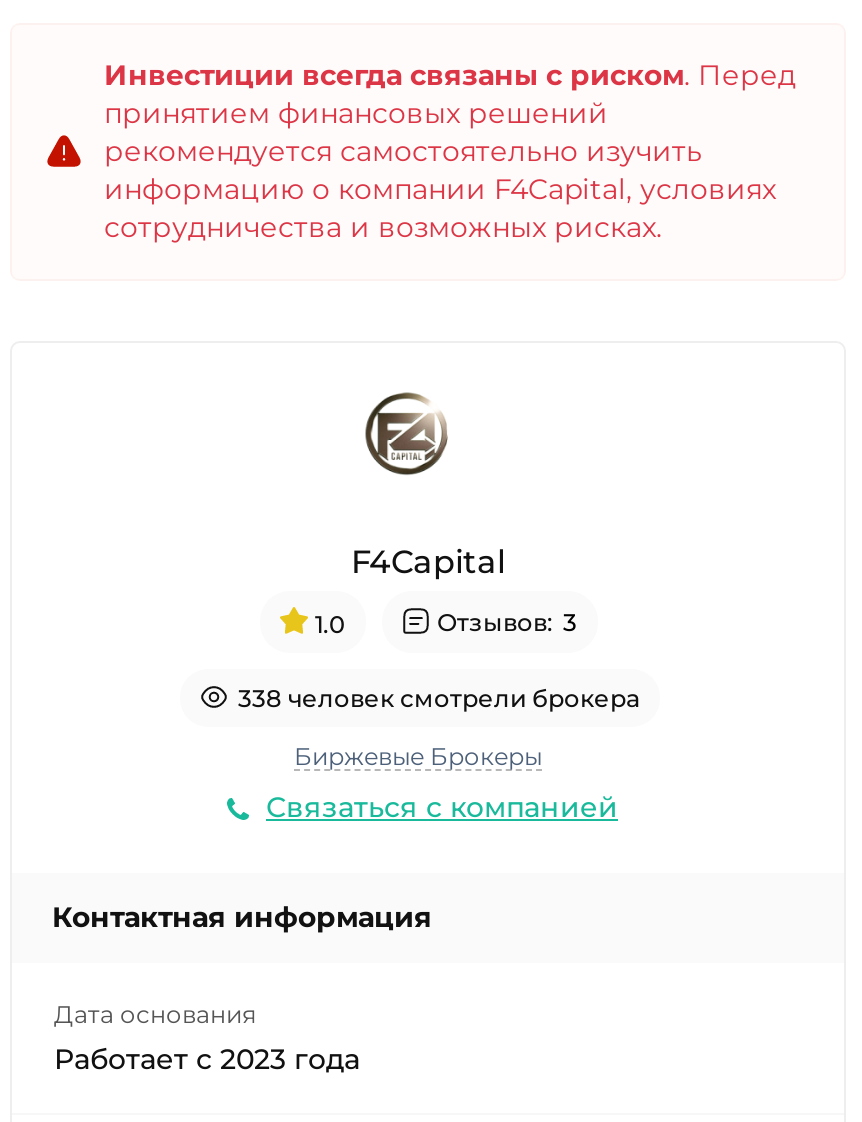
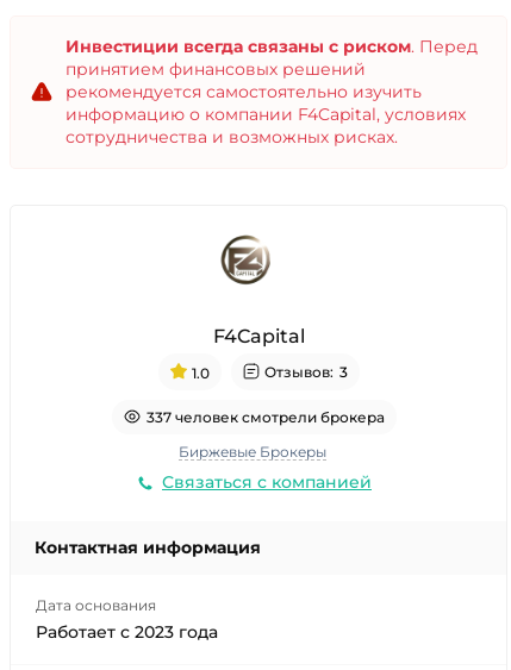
- 338 человек смотрели брокера
+ 337 человек смотрели брокера
